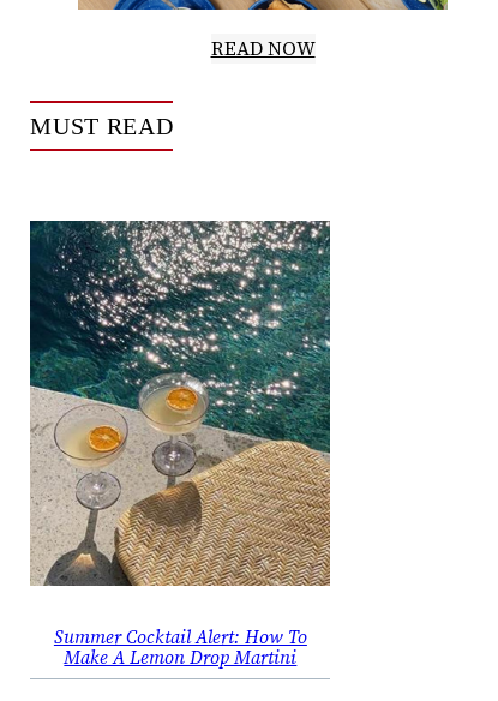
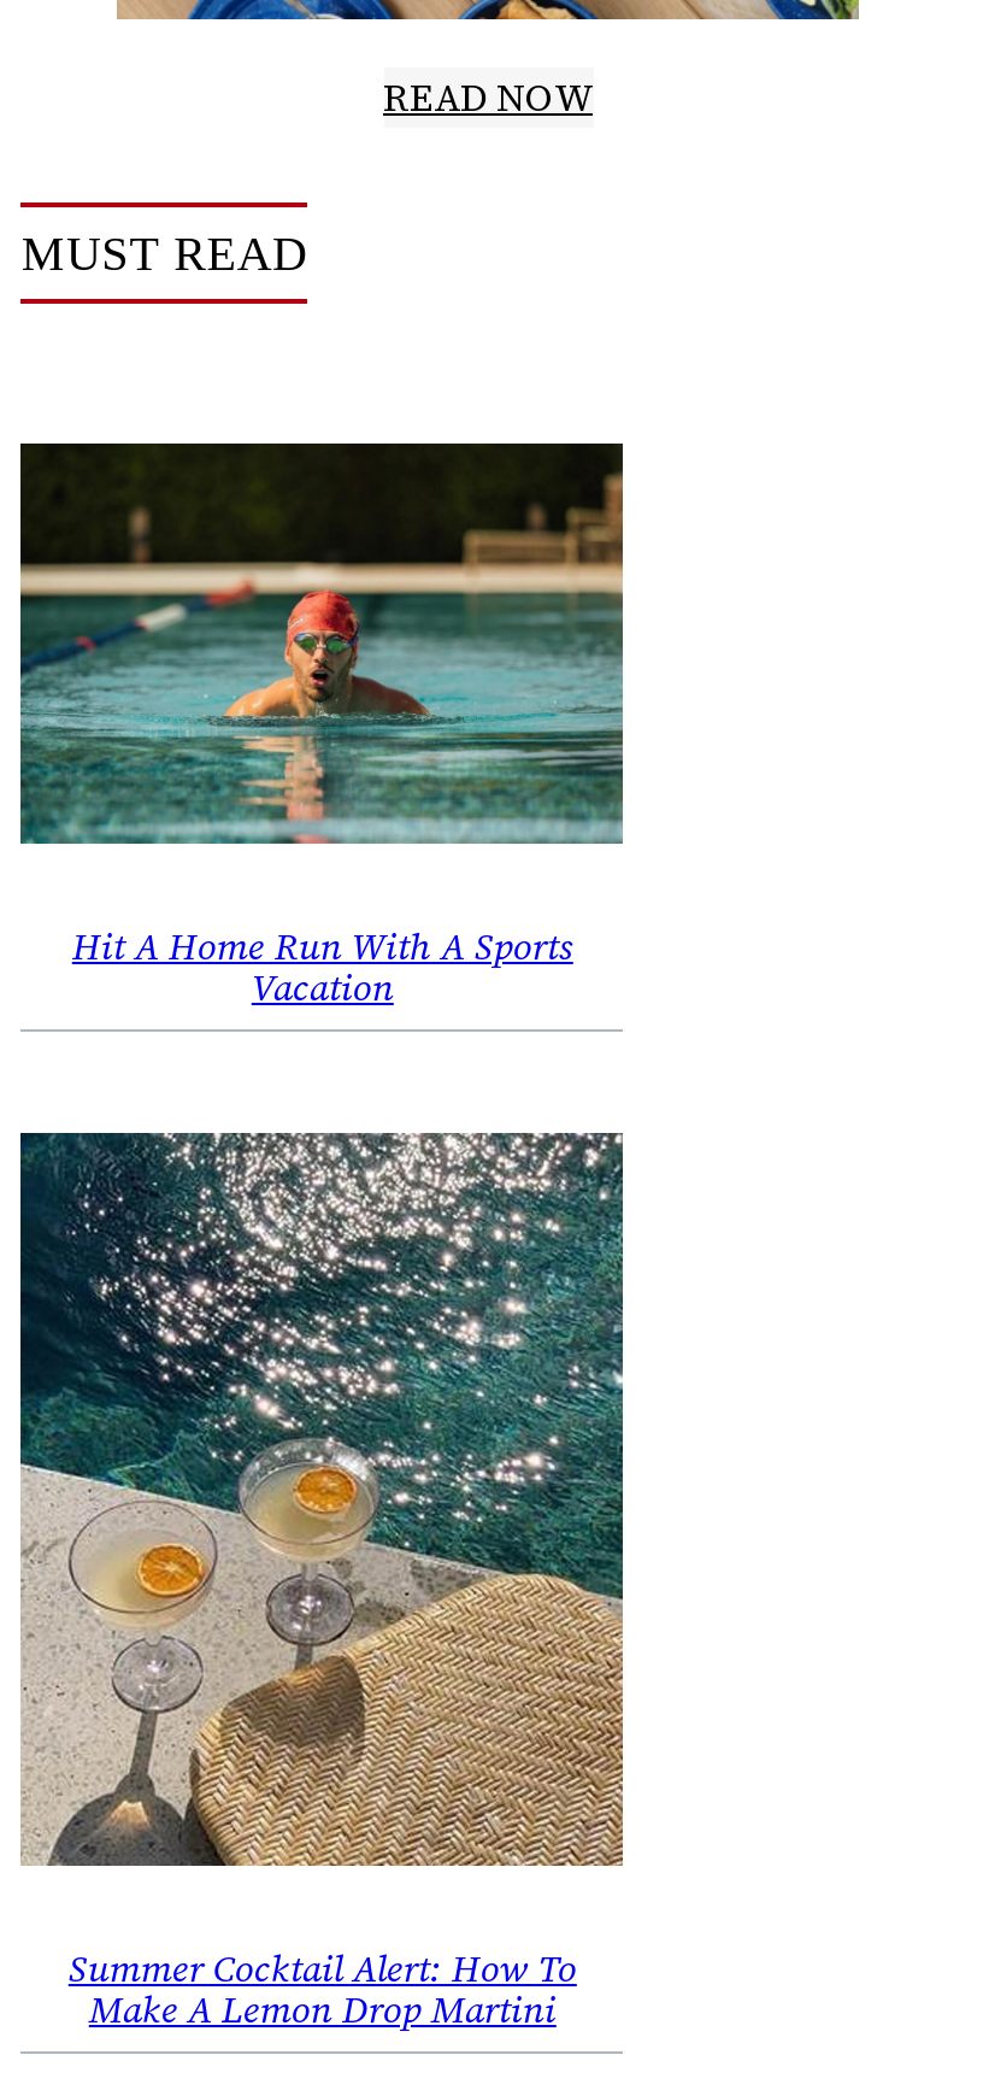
+ [image]
+ Hit A Home Run With A Sports
+ Vacation
